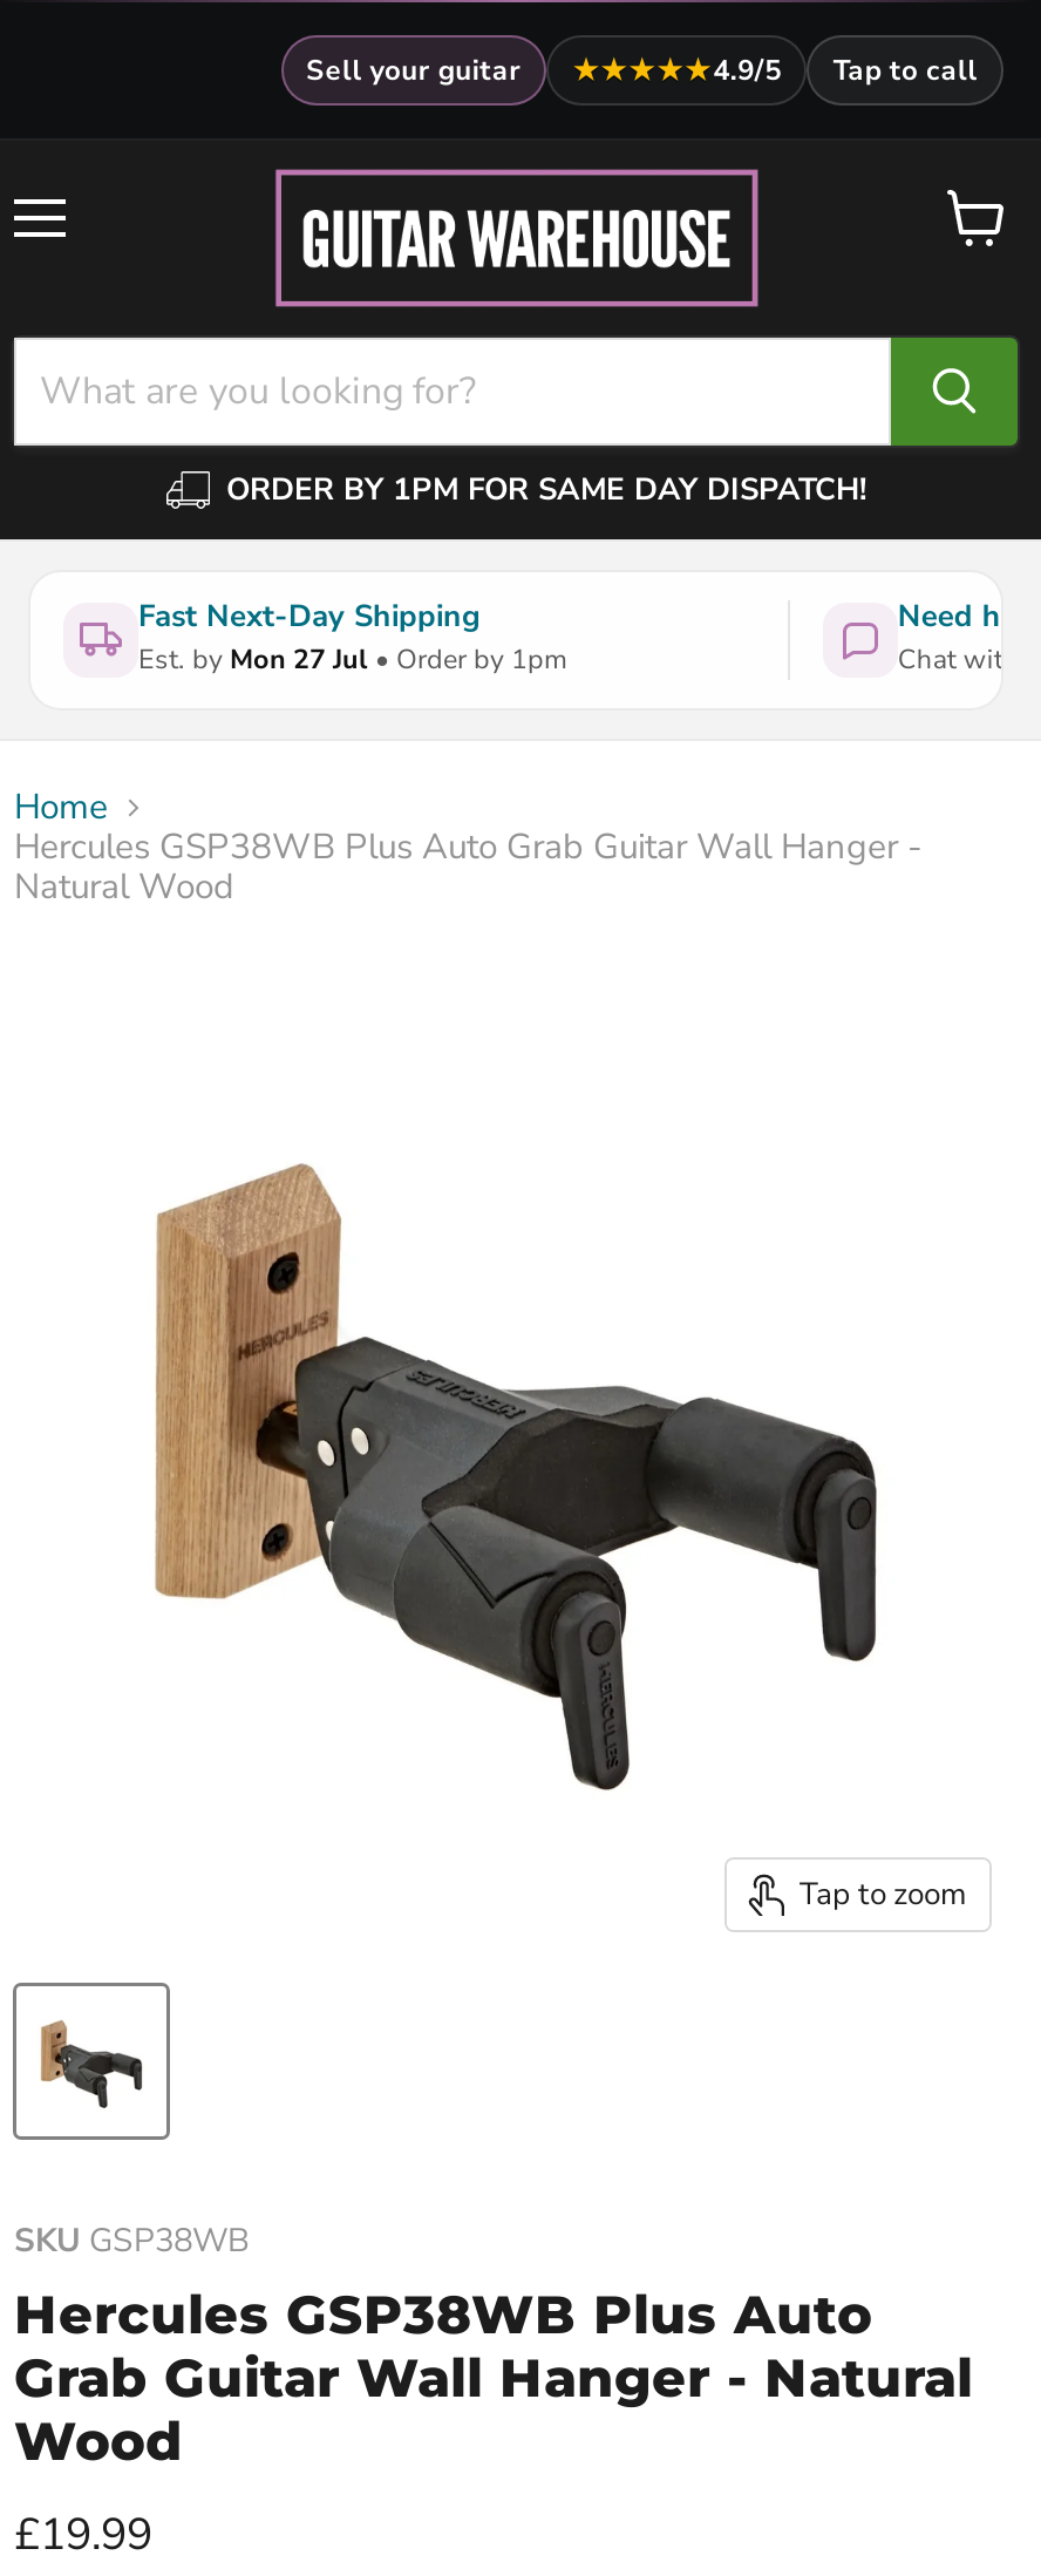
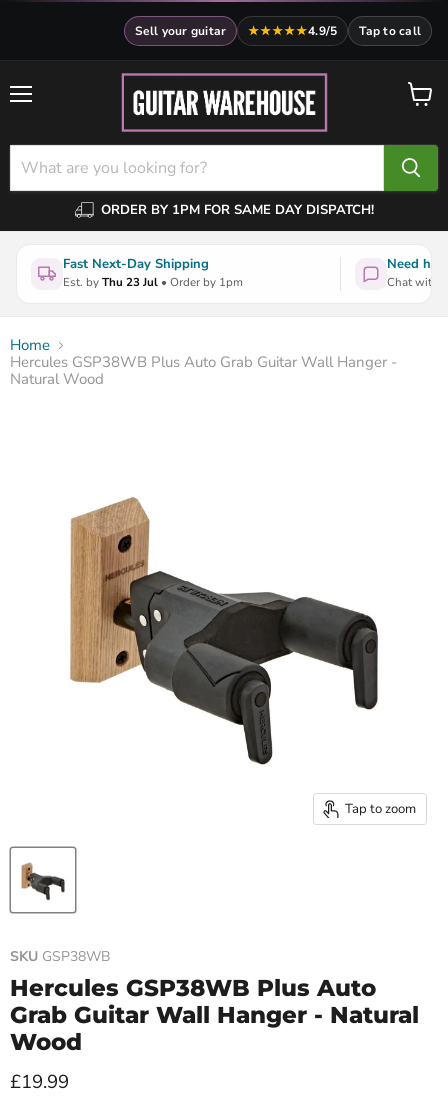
- Est. by Mon 27 Jul • Order by 1pm
+ Est. by Thu 23 Jul • Order by 1pm
